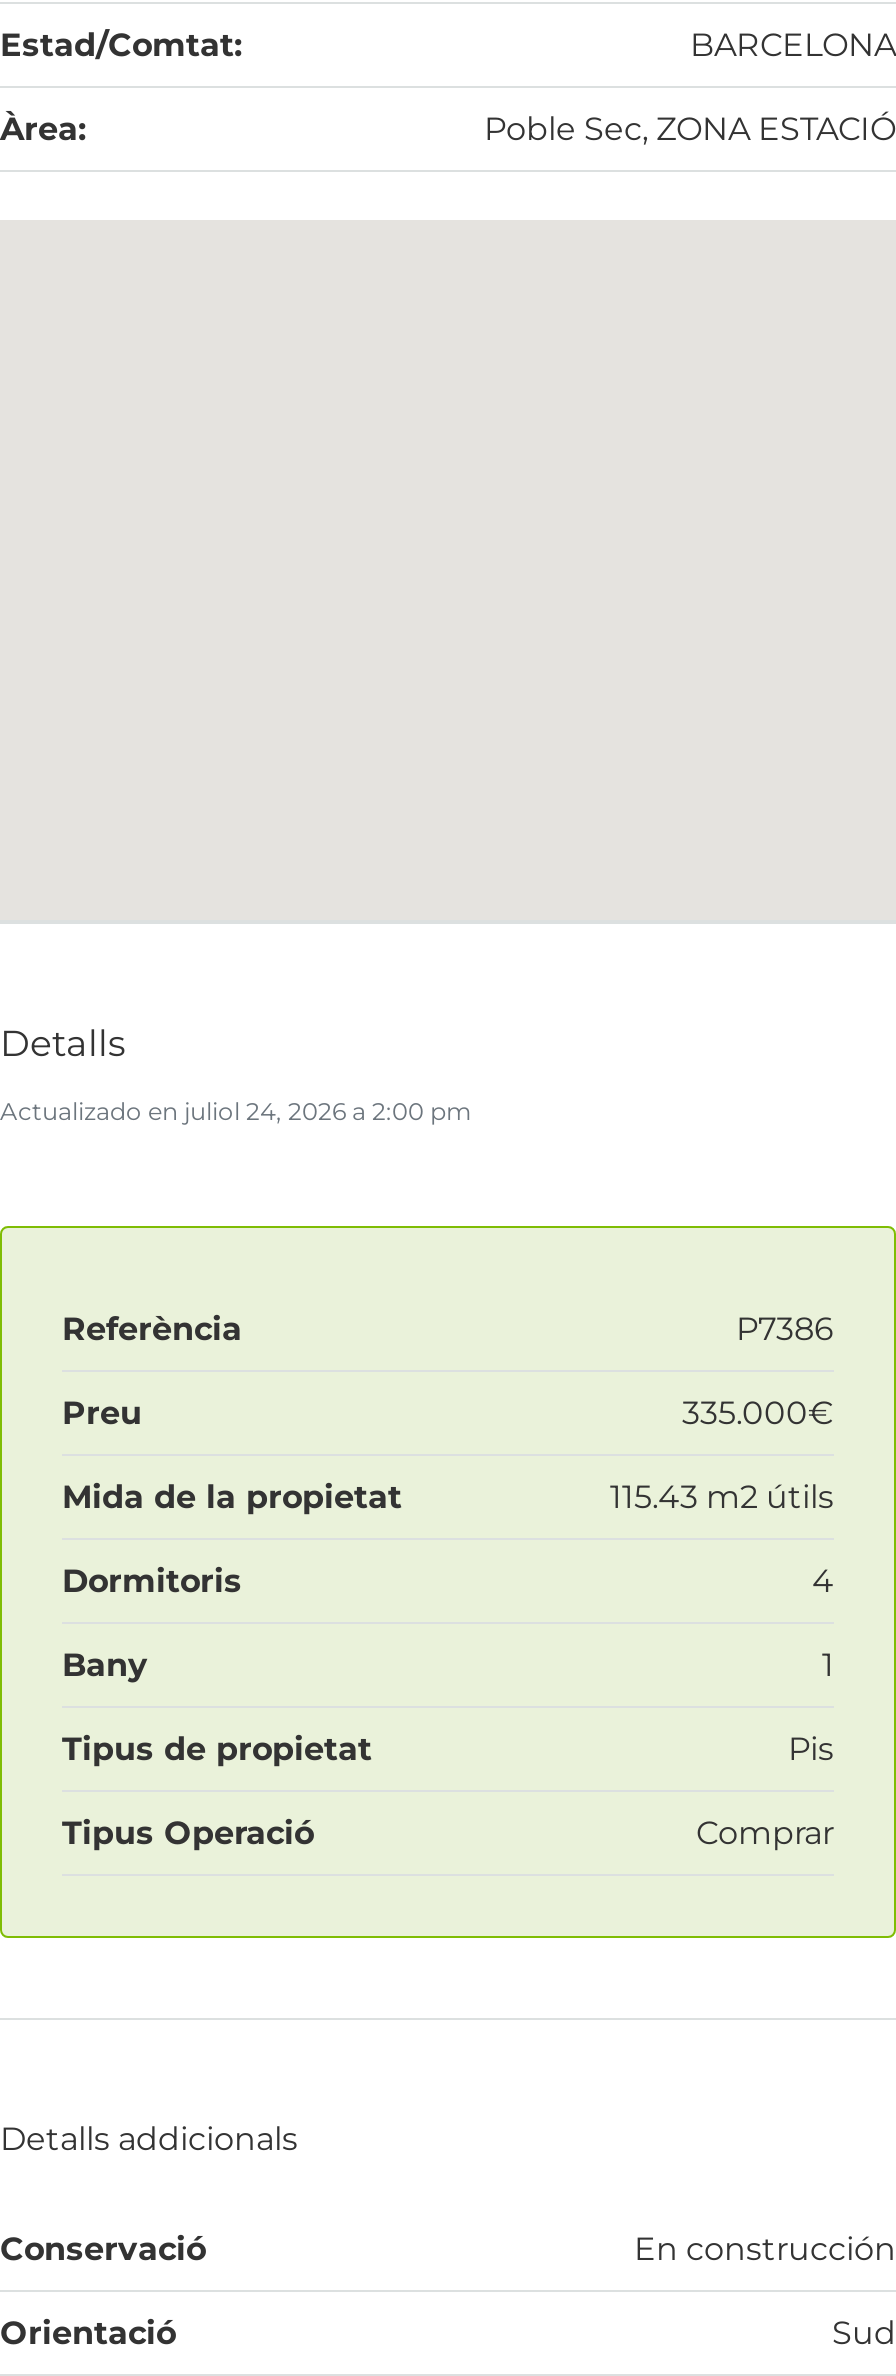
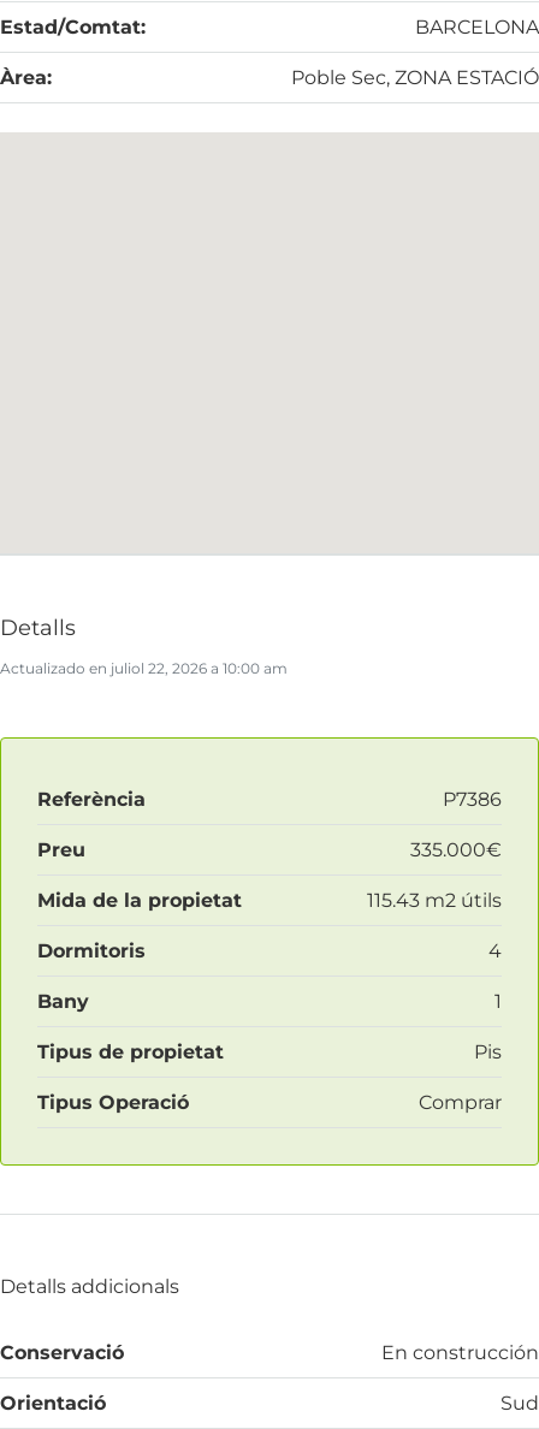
- Actualizado en juliol 24, 2026 a 2:00 pm
+ Actualizado en juliol 22, 2026 a 10:00 am
